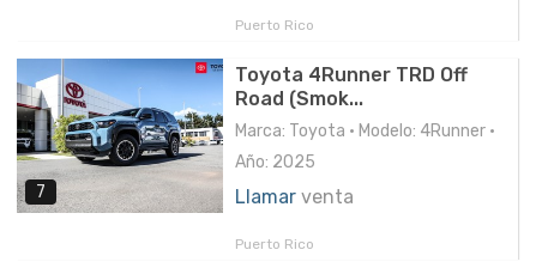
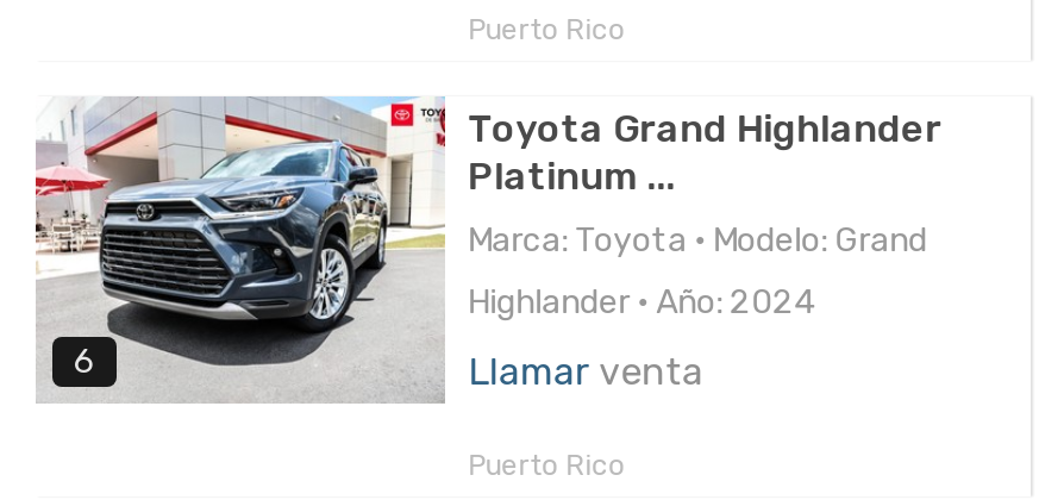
- [image]
- 7
+ [image]
+ 6

- Toyota 4Runner TRD Off
- Road (Smok...
+ Toyota Grand Highlander
+ Platinum ...

- Marca: Toyota • Modelo: 4Runner •
+ Marca: Toyota • Modelo: Grand

- Año: 2025
+ Highlander • Año: 2024
